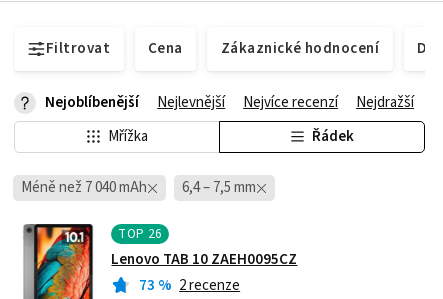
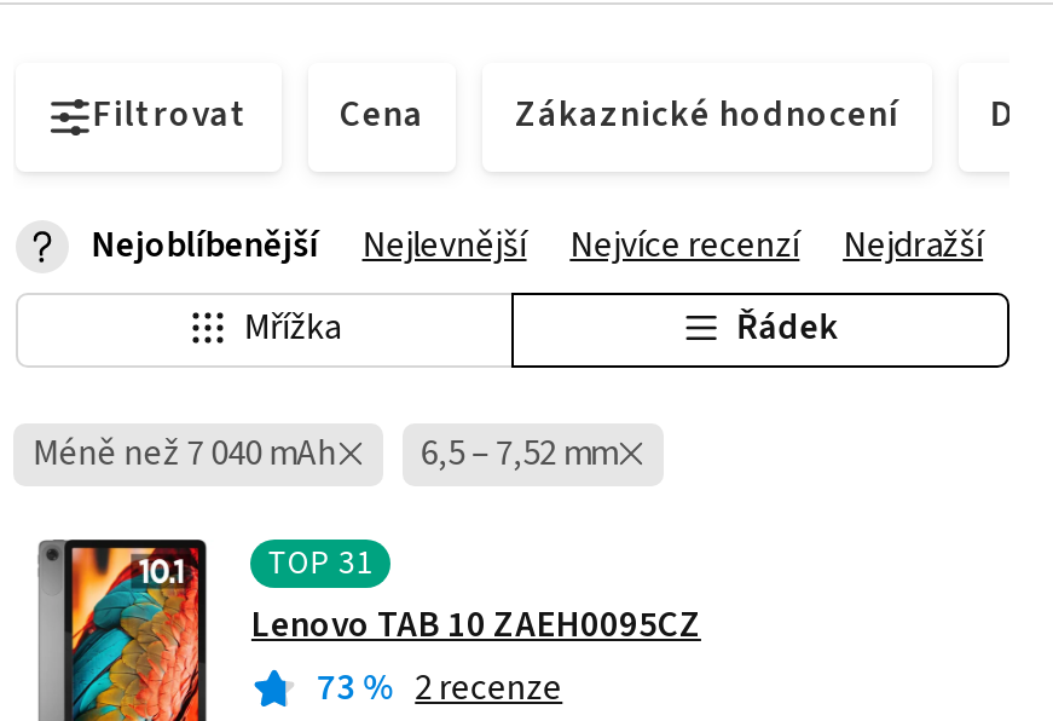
- Méně než 7 040 mAh 6,4 – 7,5 mm
+ Méně než 7 040 mAh 6,5 – 7,52 mm

- TOP26
+ TOP31
